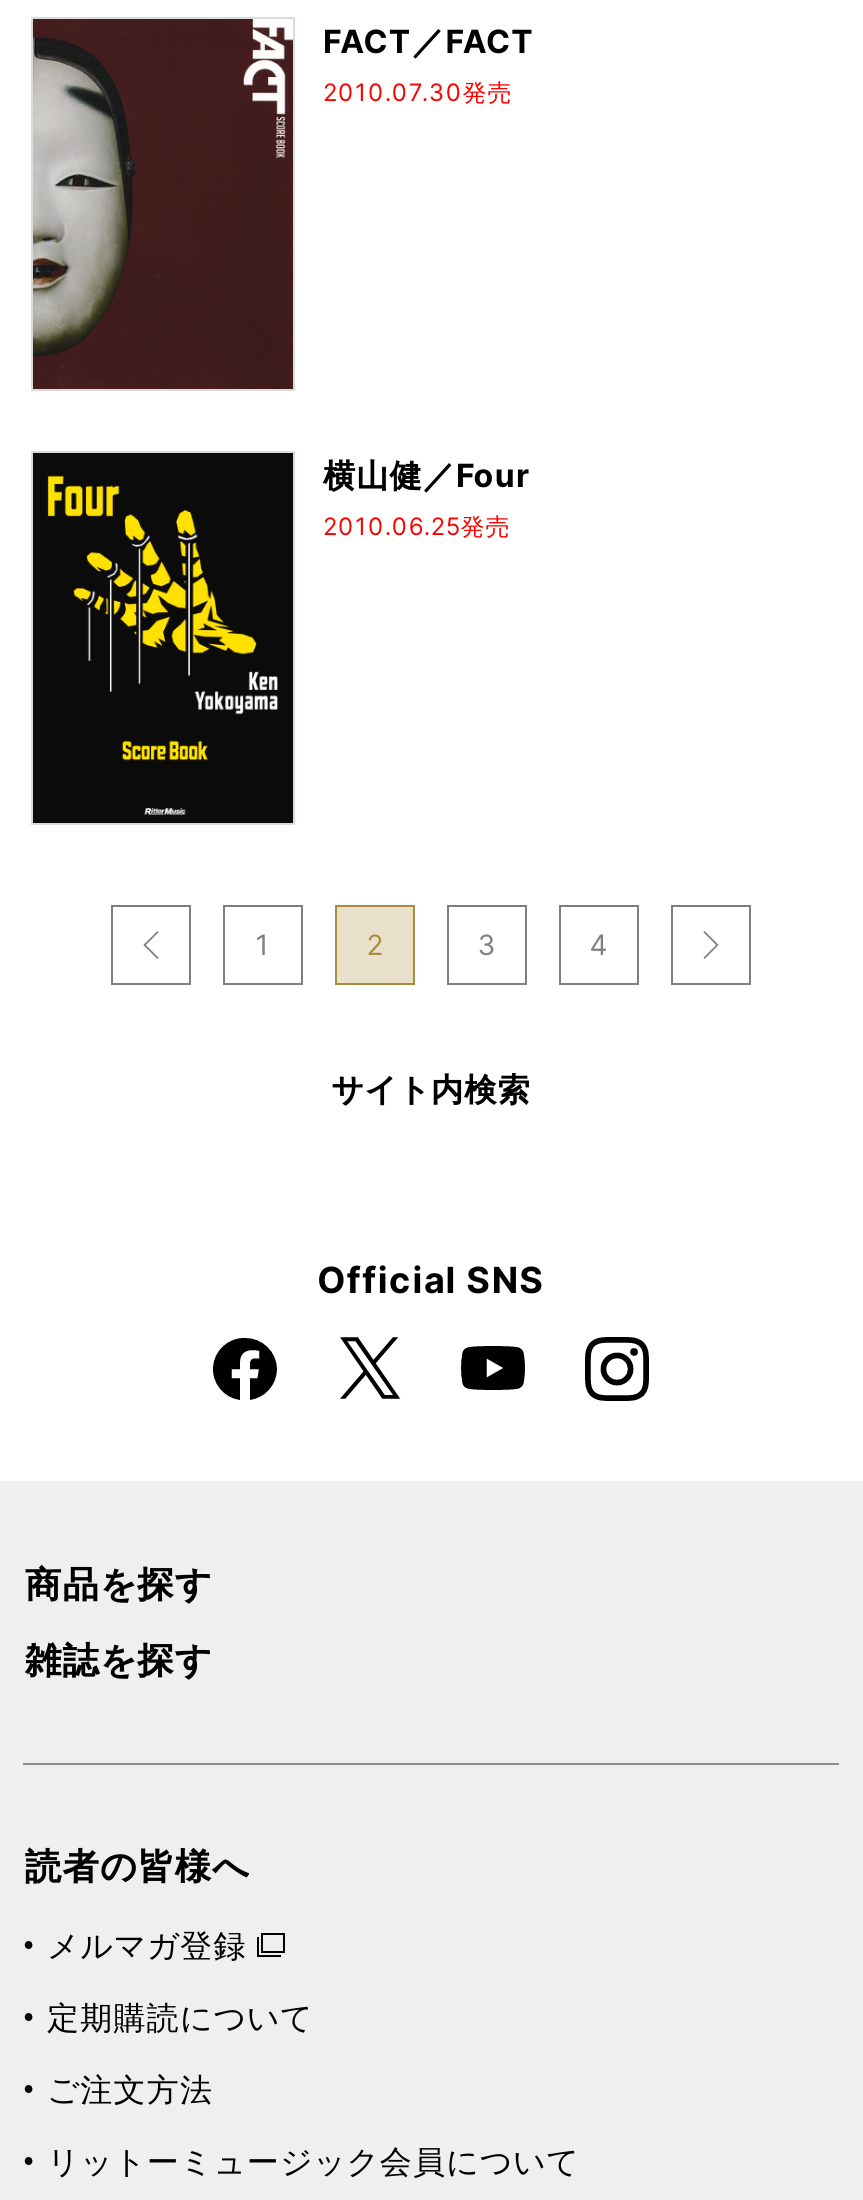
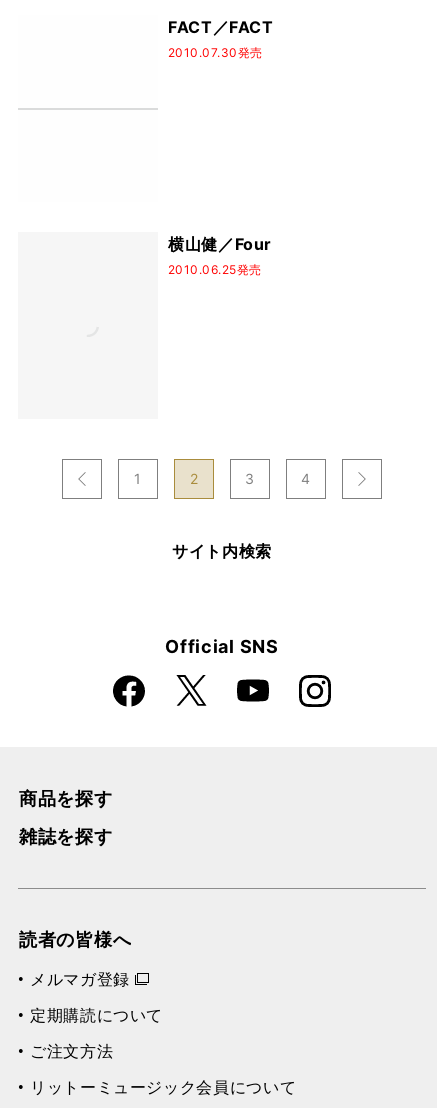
- [image]

- [image]
